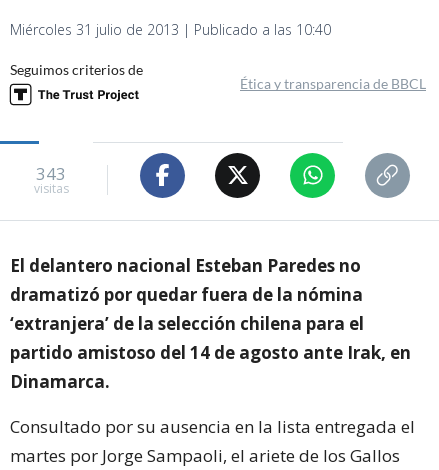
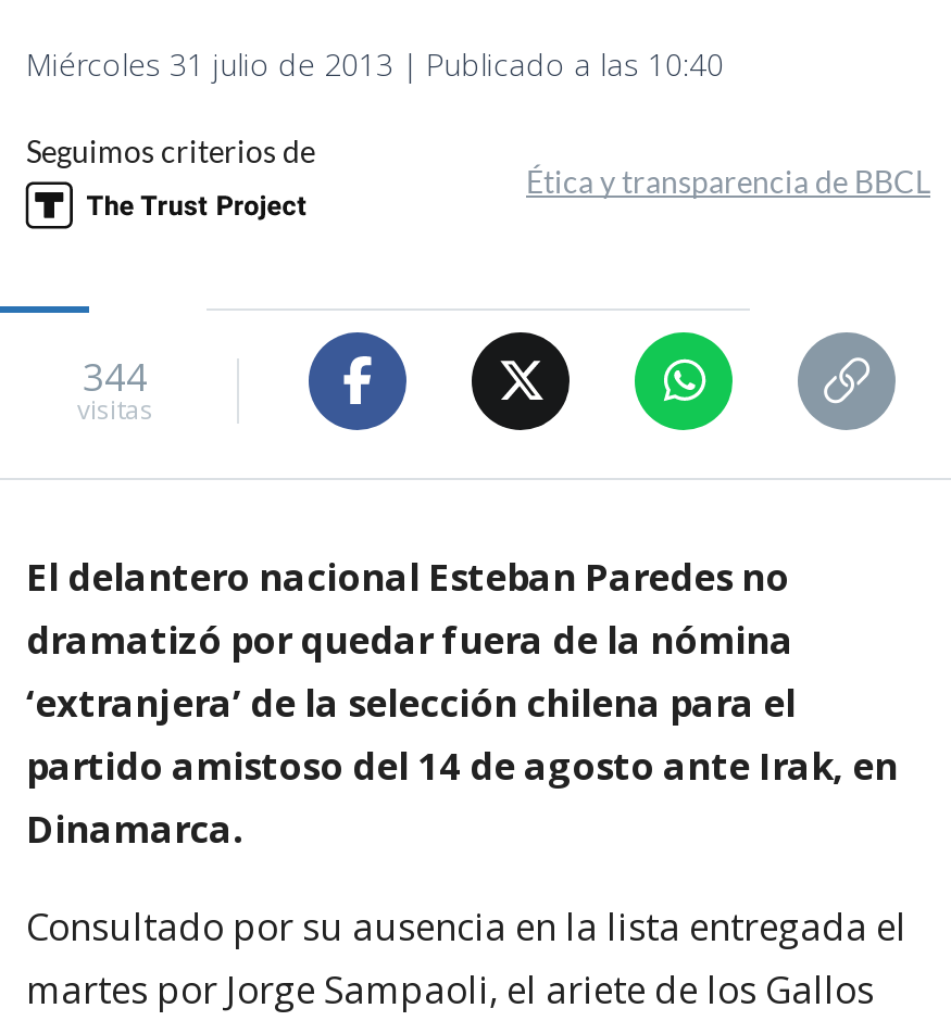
- 343
+ 344
